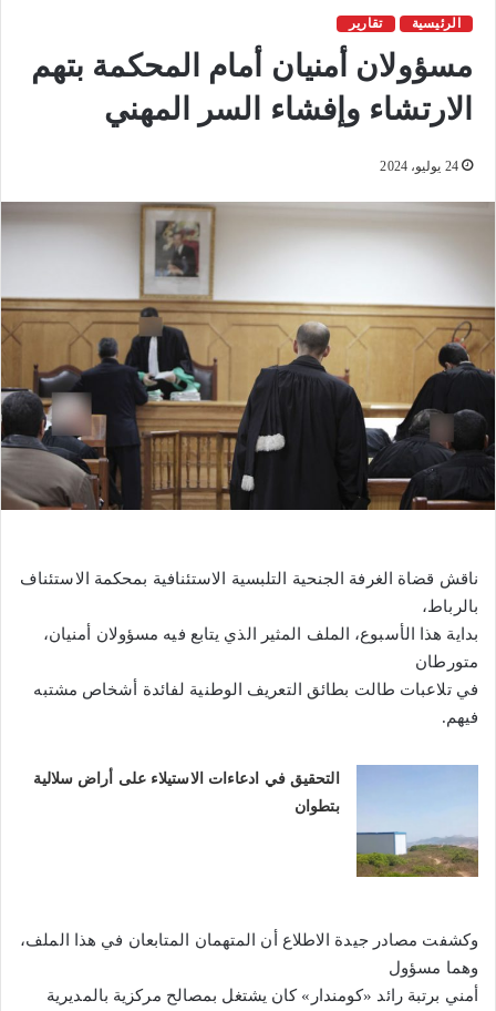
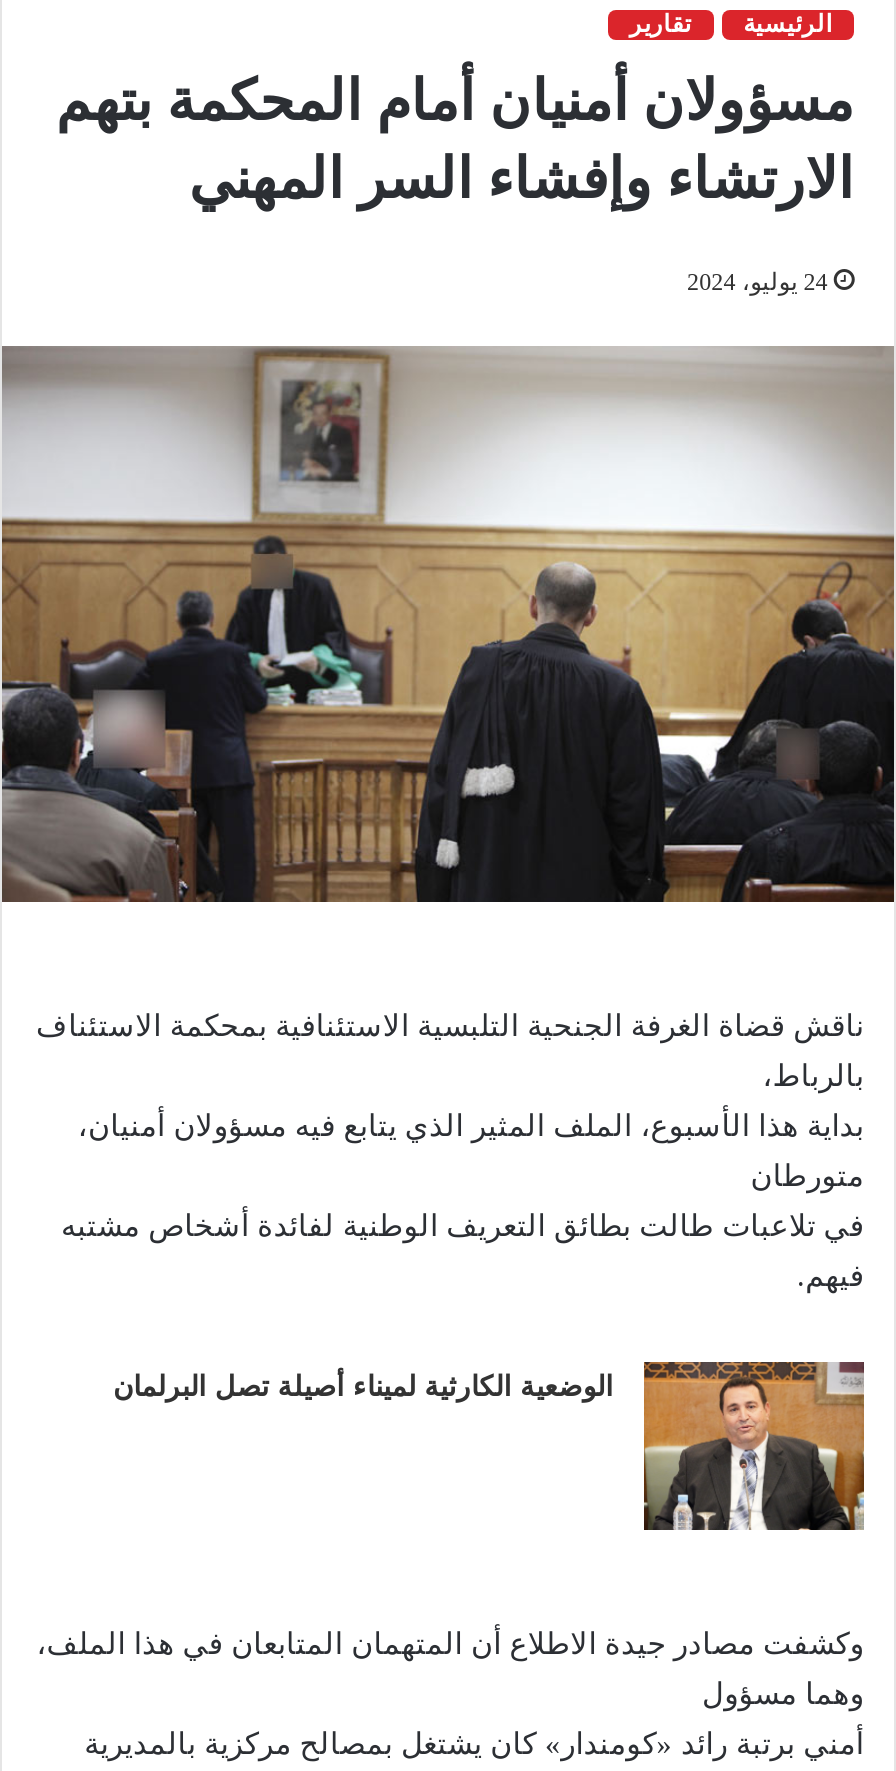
- [image]
- التحقيق في ادعاءات الاستيلاء على أراض سلالية
- بتطوان
+ [image]
+ الوضعية الكارثية لميناء أصيلة تصل البرلمان
